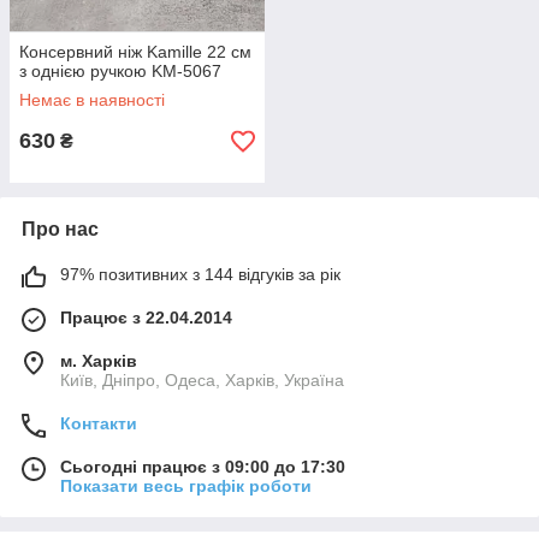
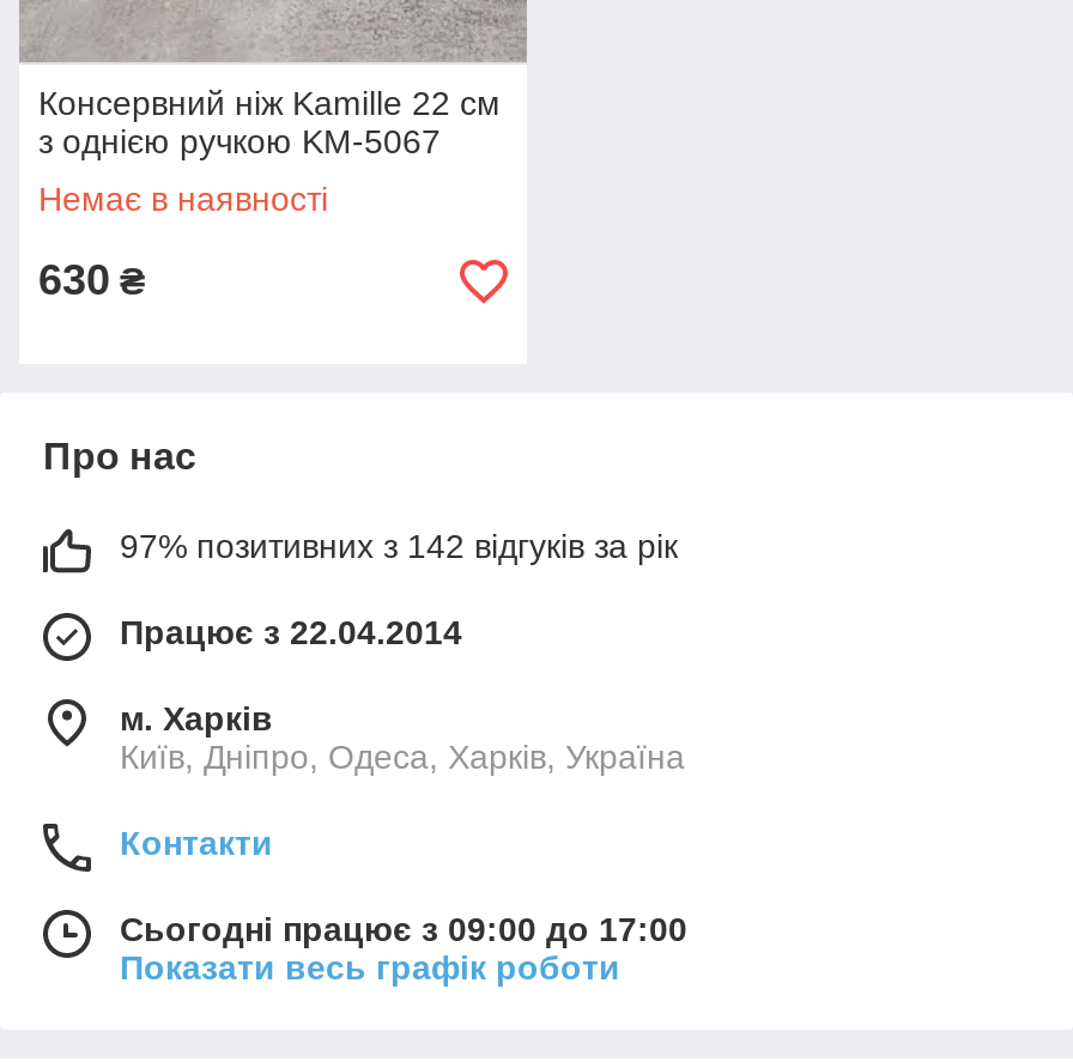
- 97% позитивних з 144 відгуків за рік
+ 97% позитивних з 142 відгуків за рік

- Сьогодні працює з 09:00 до 17:30
+ Сьогодні працює з 09:00 до 17:00
